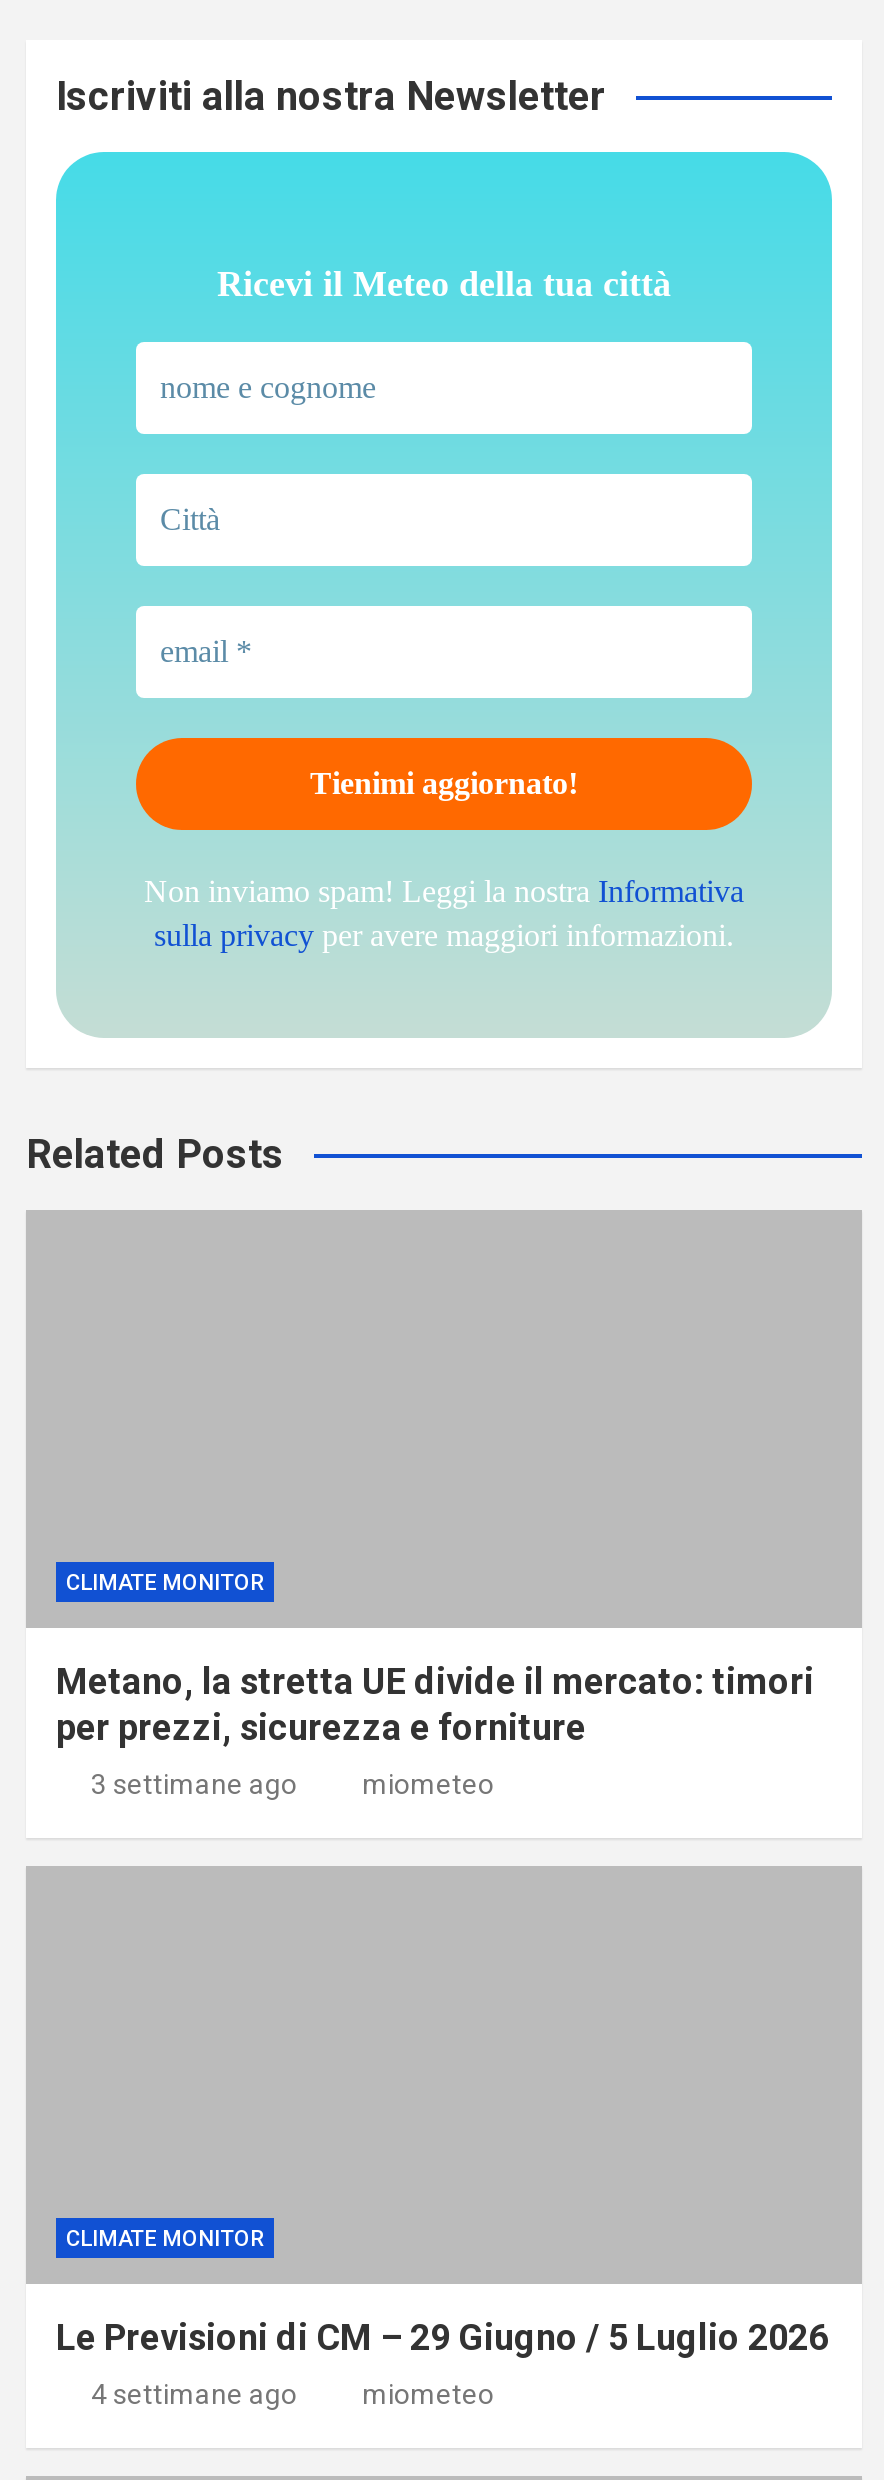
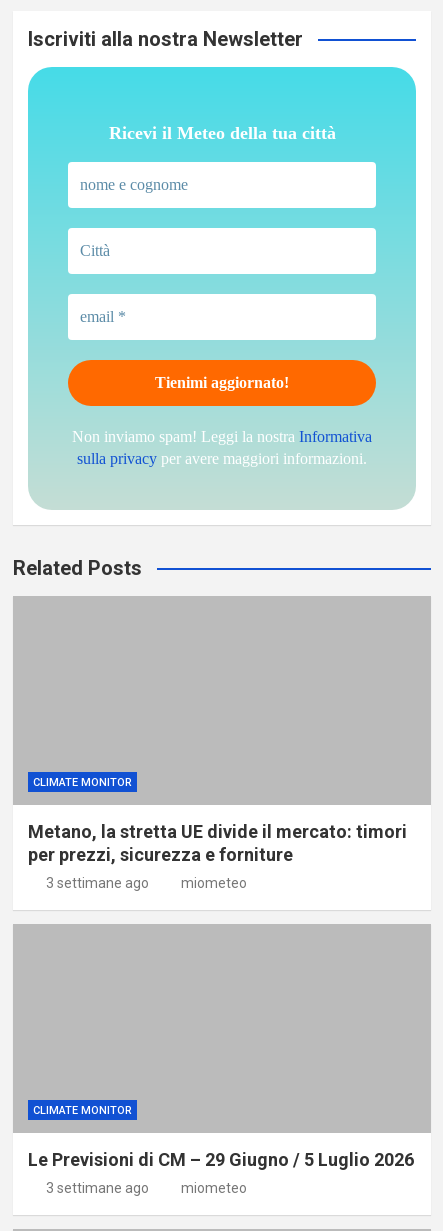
- 4 settimane ago
+ 3 settimane ago
